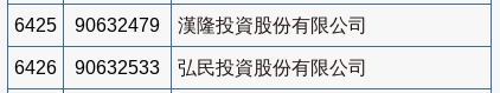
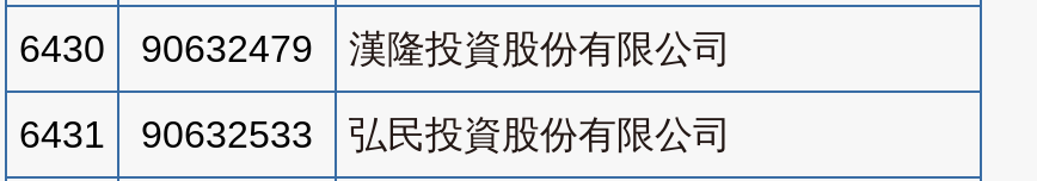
- 6425 90632479 漢隆投資股份有限公司
+ 6430 90632479 漢隆投資股份有限公司

- 6426 90632533 弘民投資股份有限公司
+ 6431 90632533 弘民投資股份有限公司
